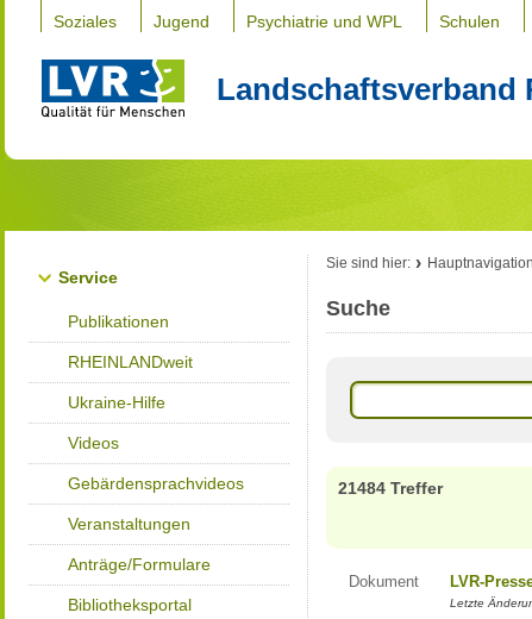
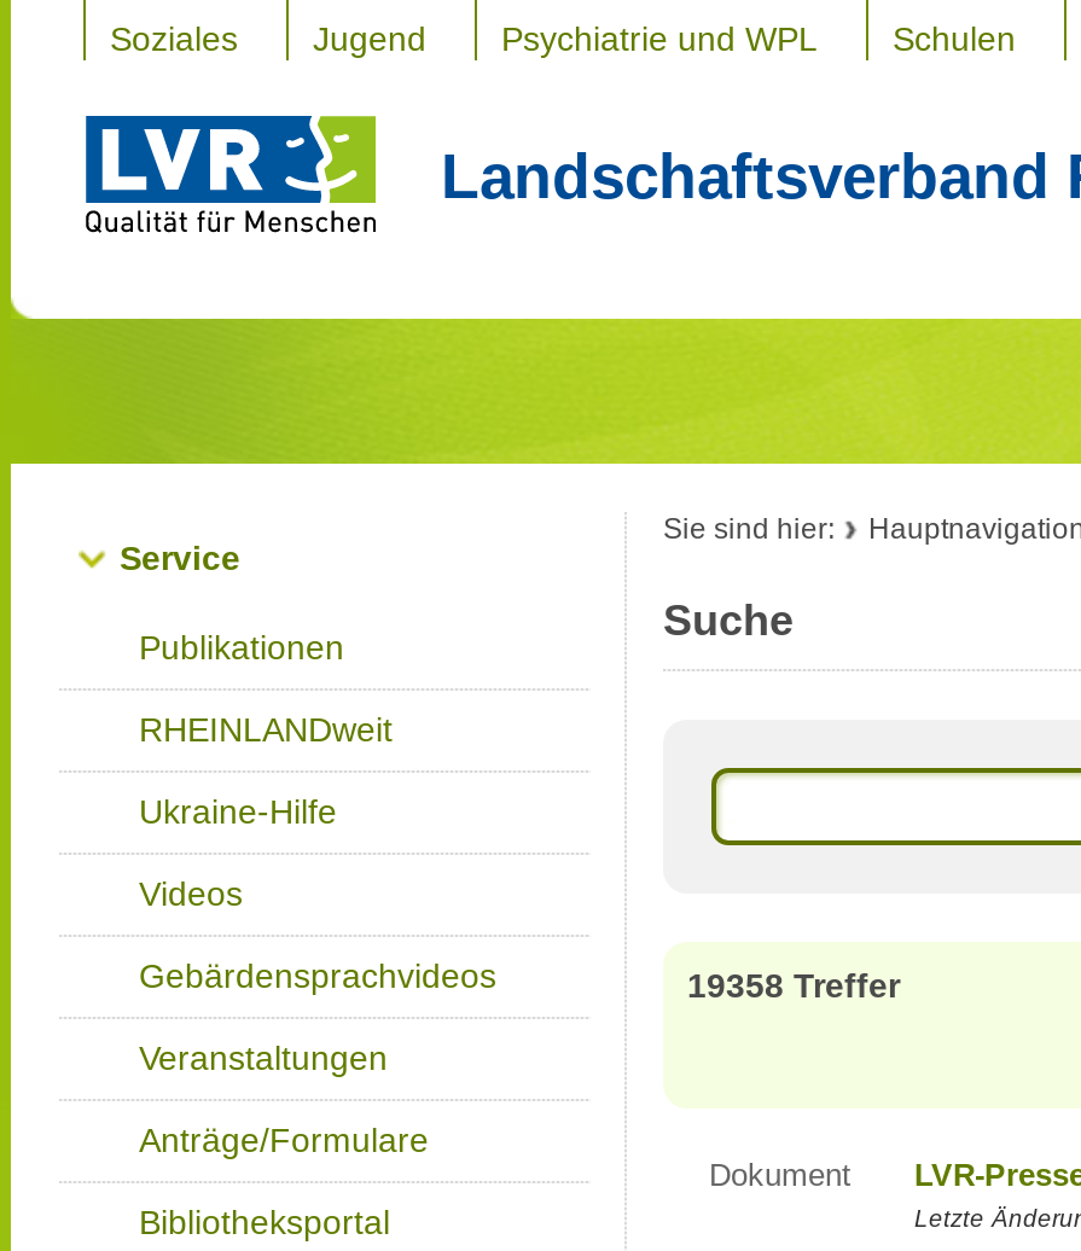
- 21484 Treffer
+ 19358 Treffer
